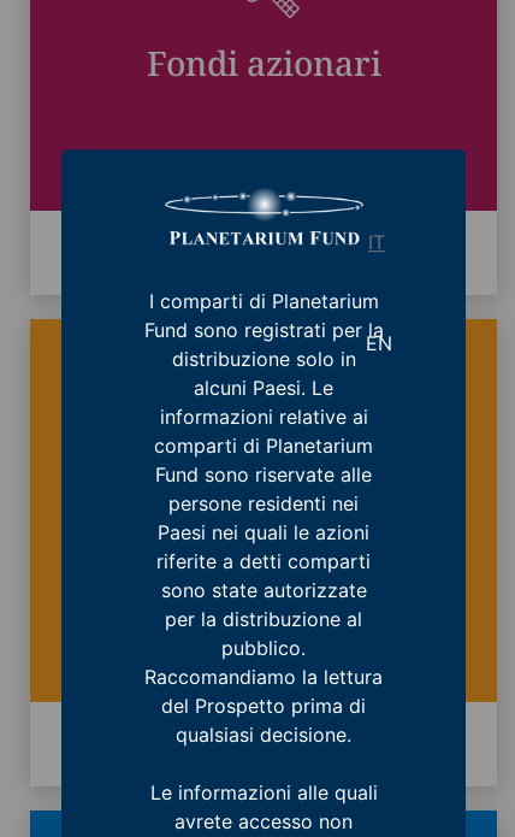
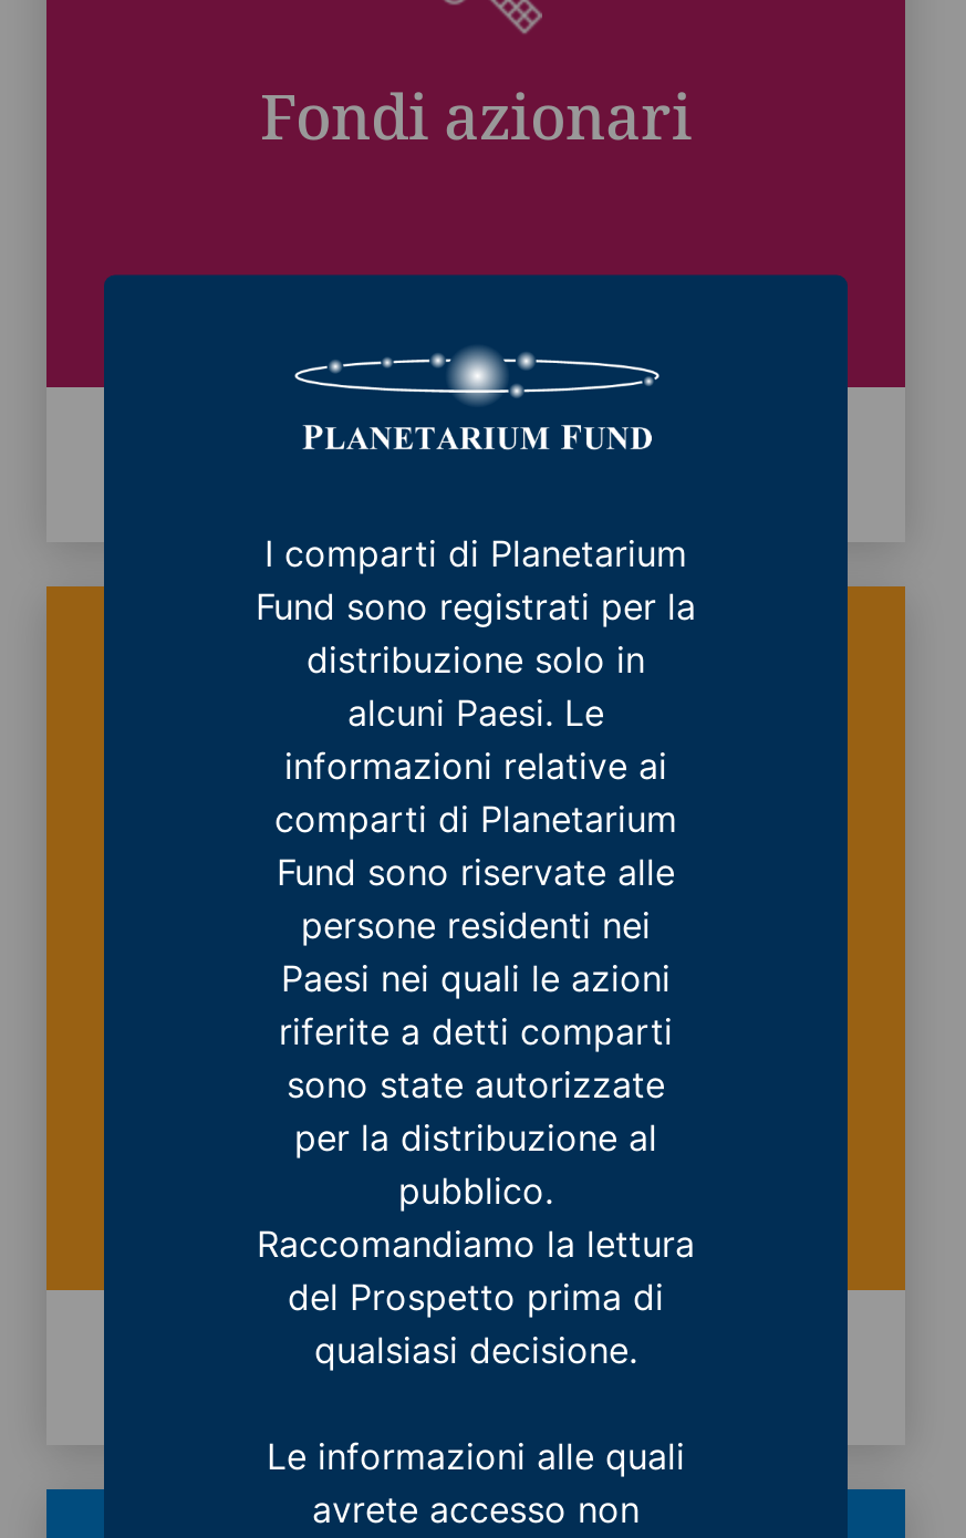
- IT

- EN
